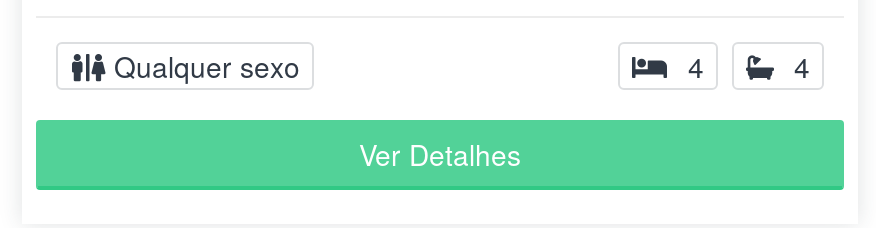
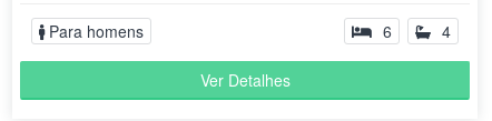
- Qualquer sexo
- 4
+ Para homens
+ 6
